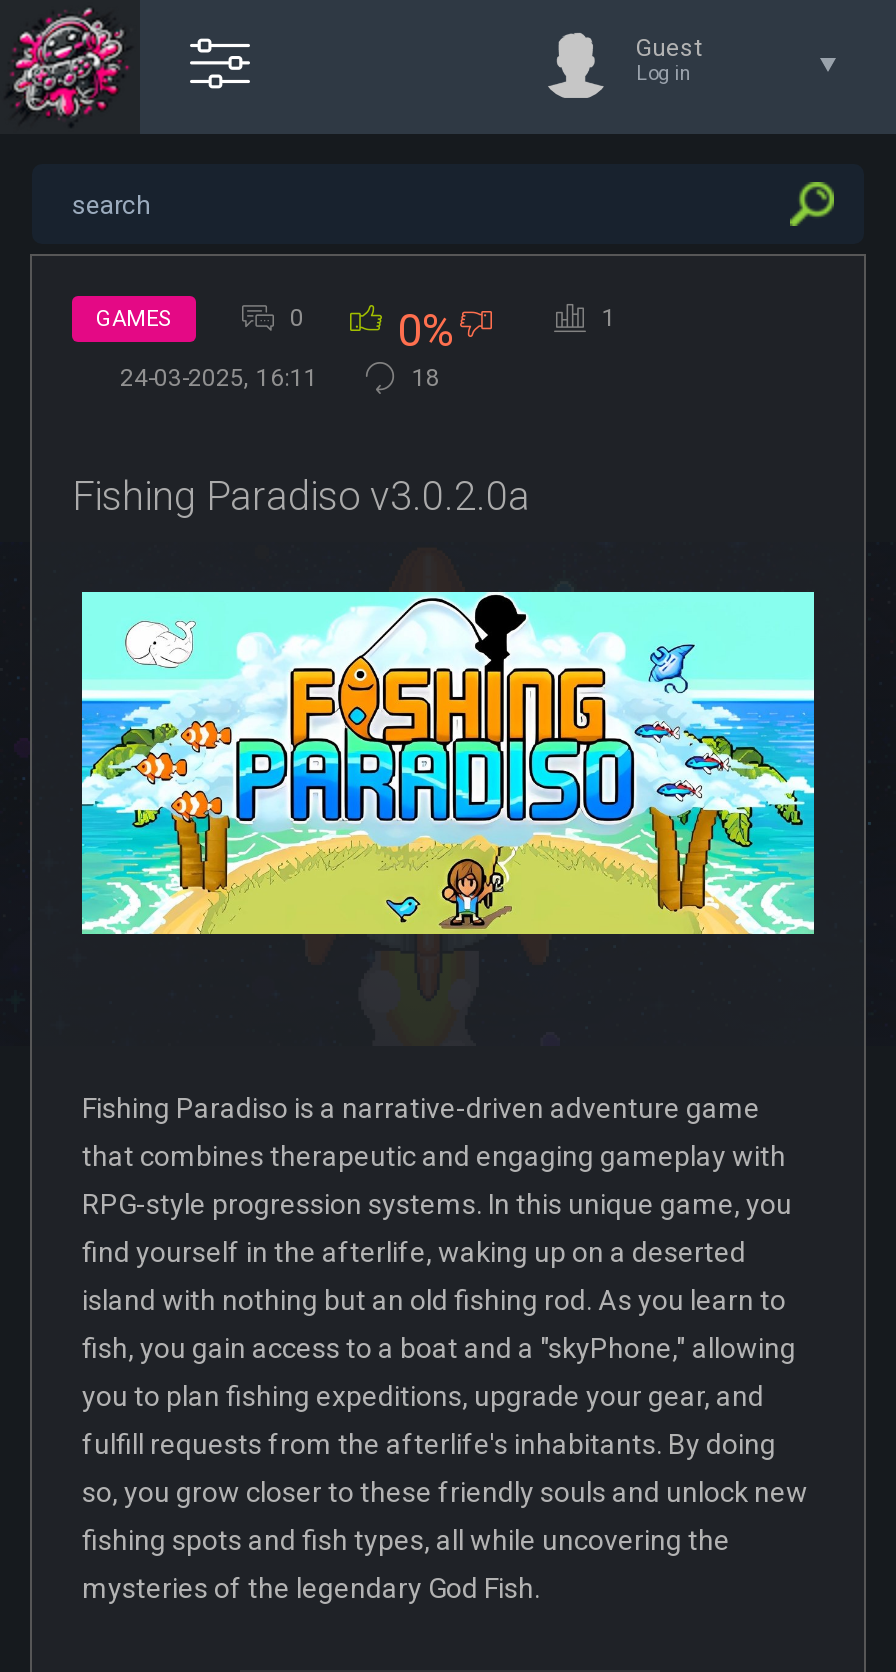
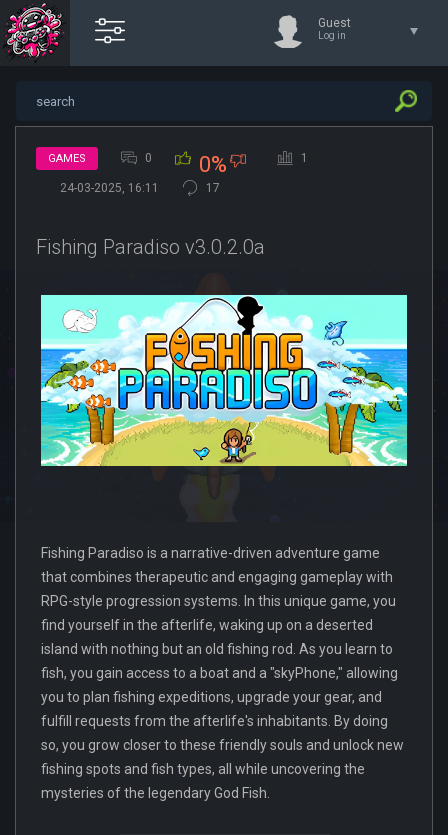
- 18
+ 17
